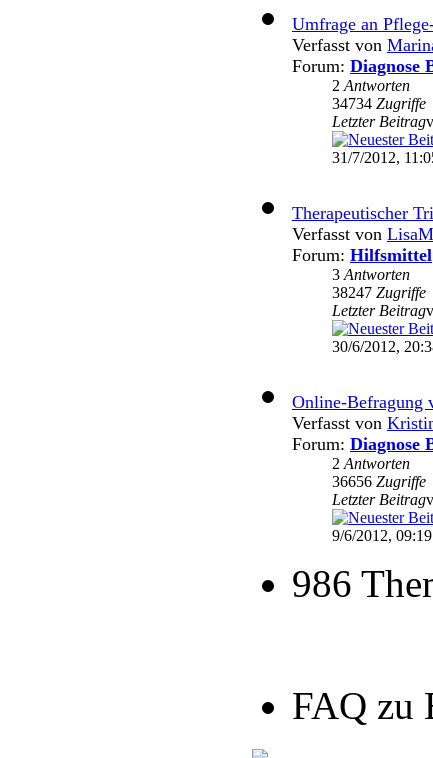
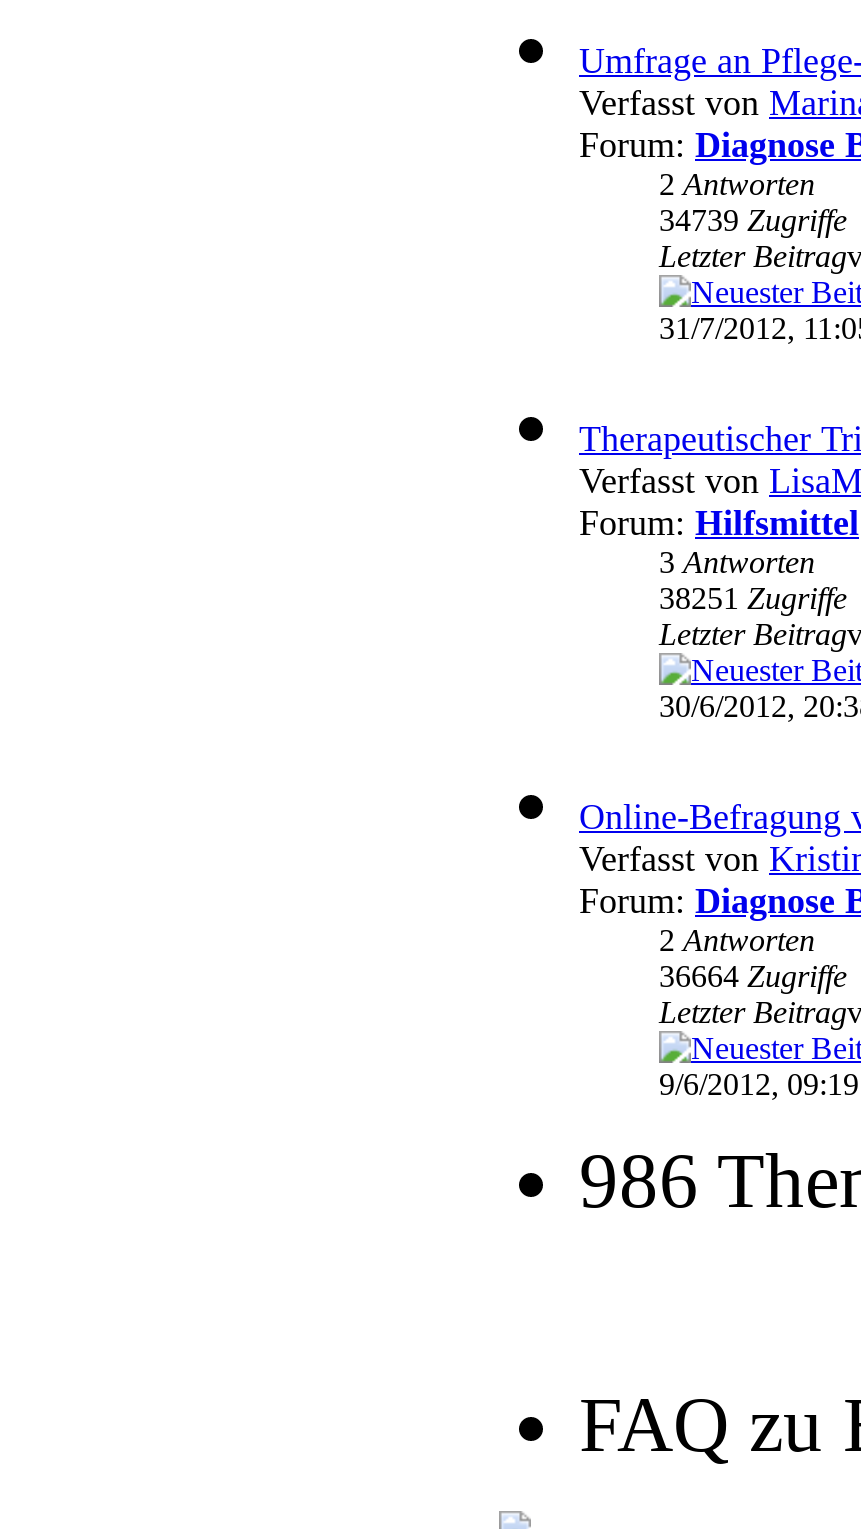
- 34734 Zugriffe
+ 34739 Zugriffe

- 38247 Zugriffe
+ 38251 Zugriffe

- 36656 Zugriffe
+ 36664 Zugriffe
